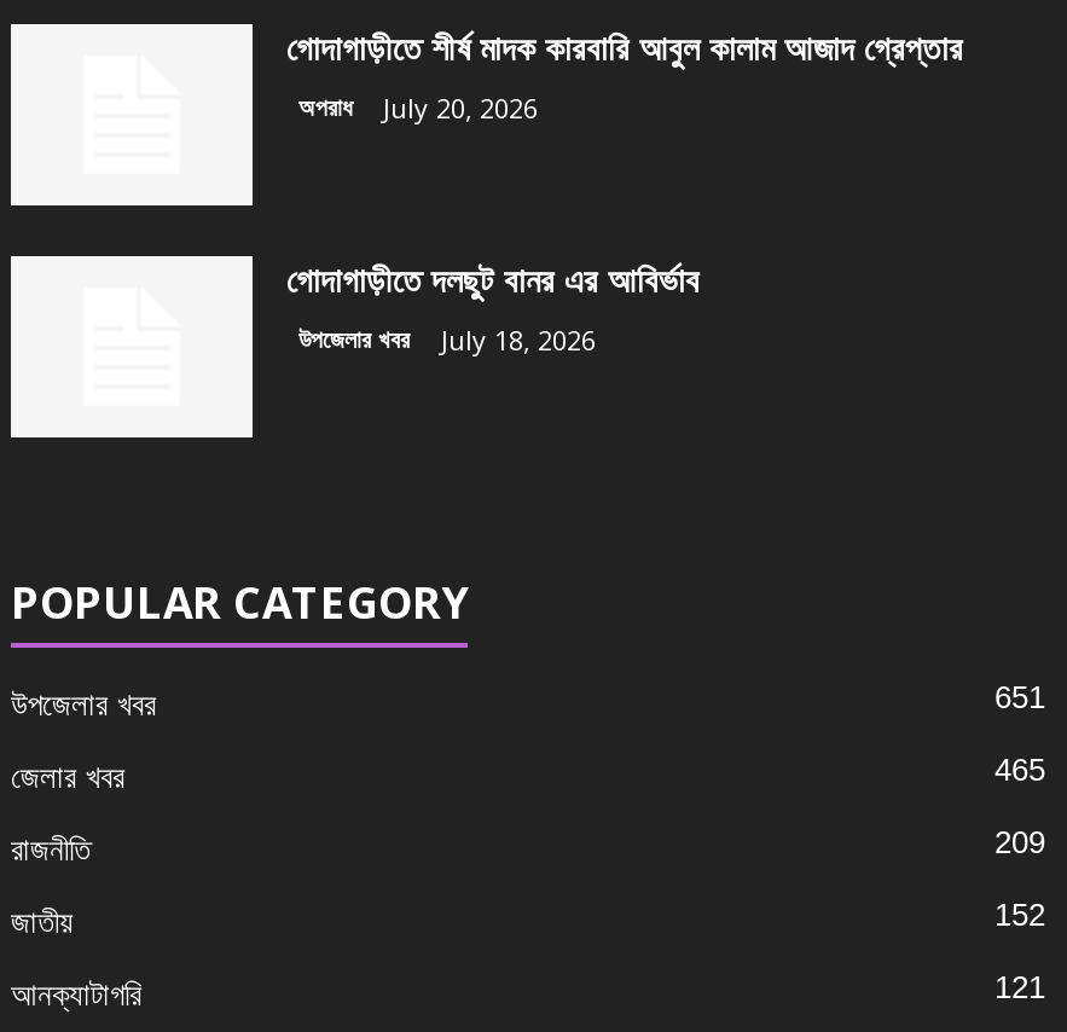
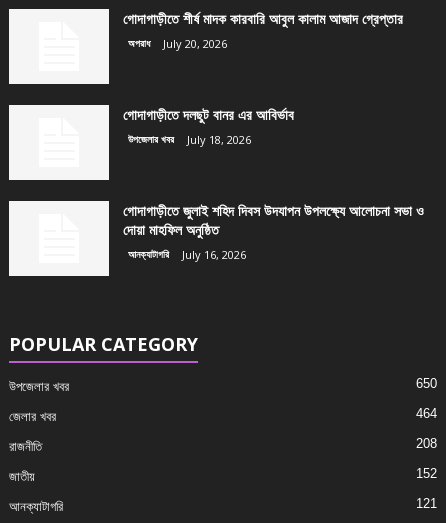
+ গোদাগাড়ীতে জুলাই শহিদ দিবস উদযাপন উপলক্ষ্যে আলোচনা সভা ও
+ দোয়া মাহফিল অনুষ্ঠিত
+ আনক্যাটাগরি
+ July 16, 2026

- 651
+ 650

- 465
+ 464

- 209
+ 208
